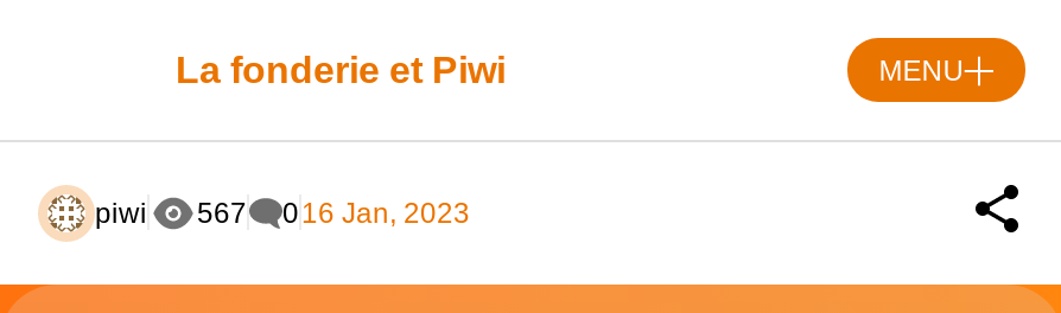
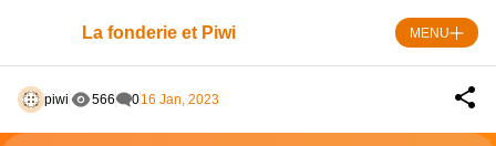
- piwi 567 0 16 Jan, 2023
+ piwi 566 0 16 Jan, 2023
